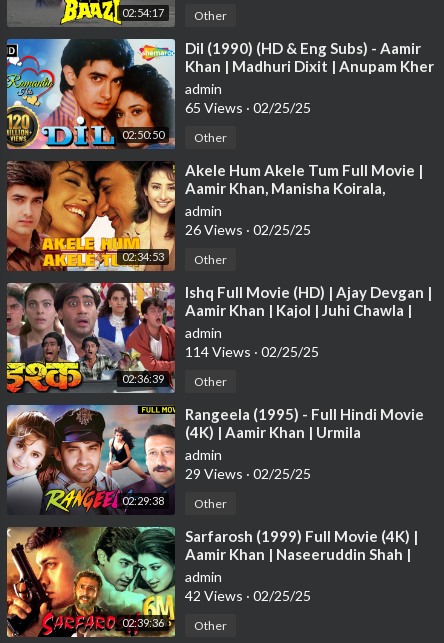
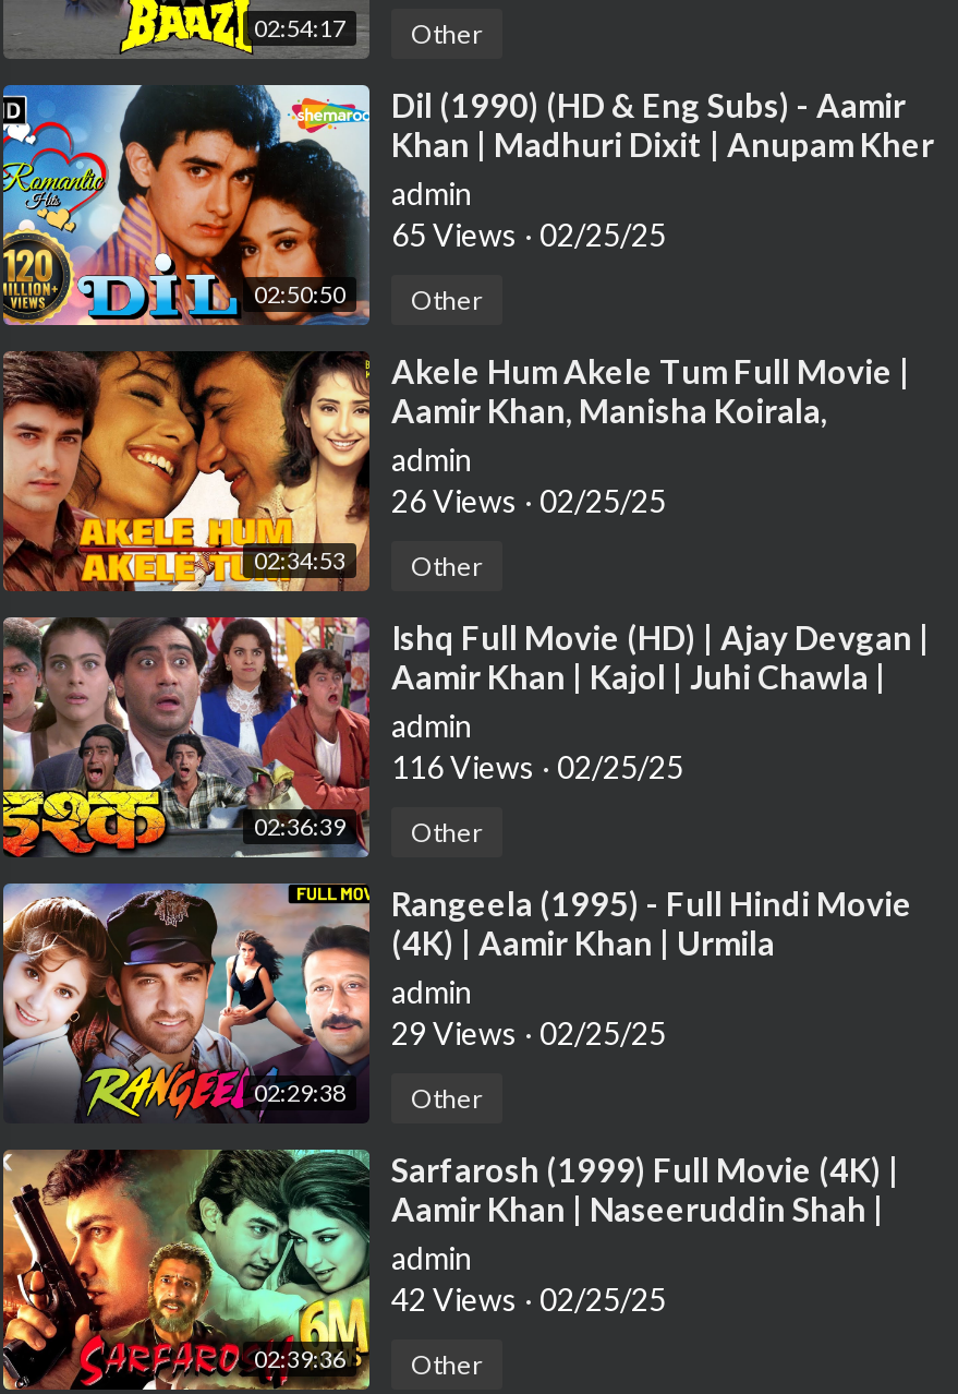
- 114 Views · 02/25/25
+ 116 Views · 02/25/25
